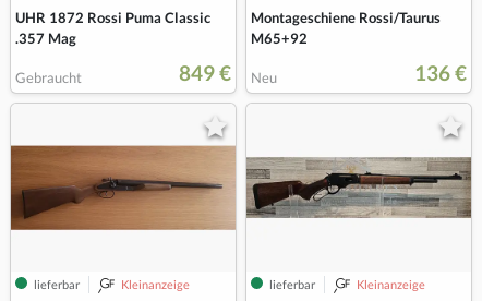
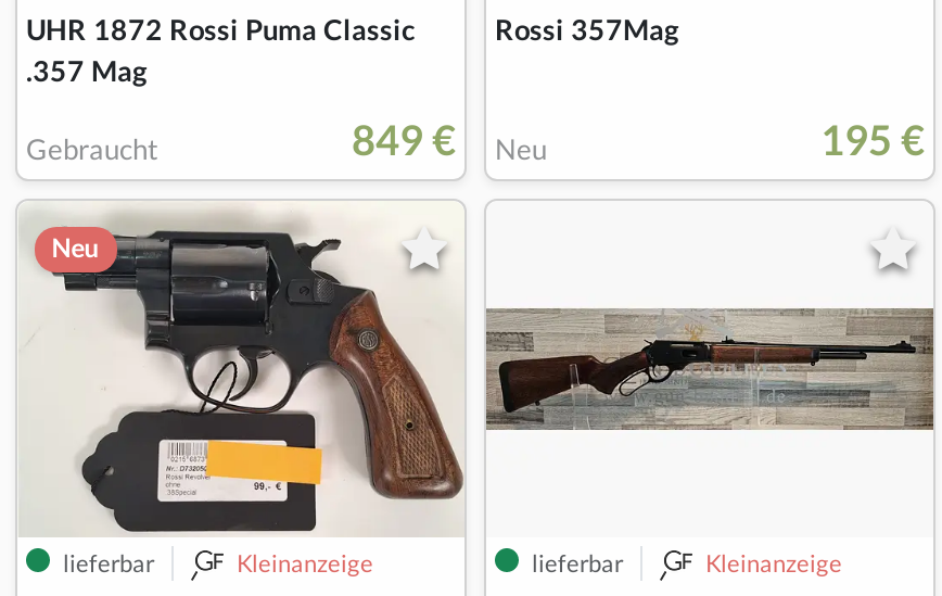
- Montageschiene Rossi/Taurus
- M65+92
+ Rossi 357Mag

- 136 €
+ 195 €
+ Neu

- [image]
+ [image]
